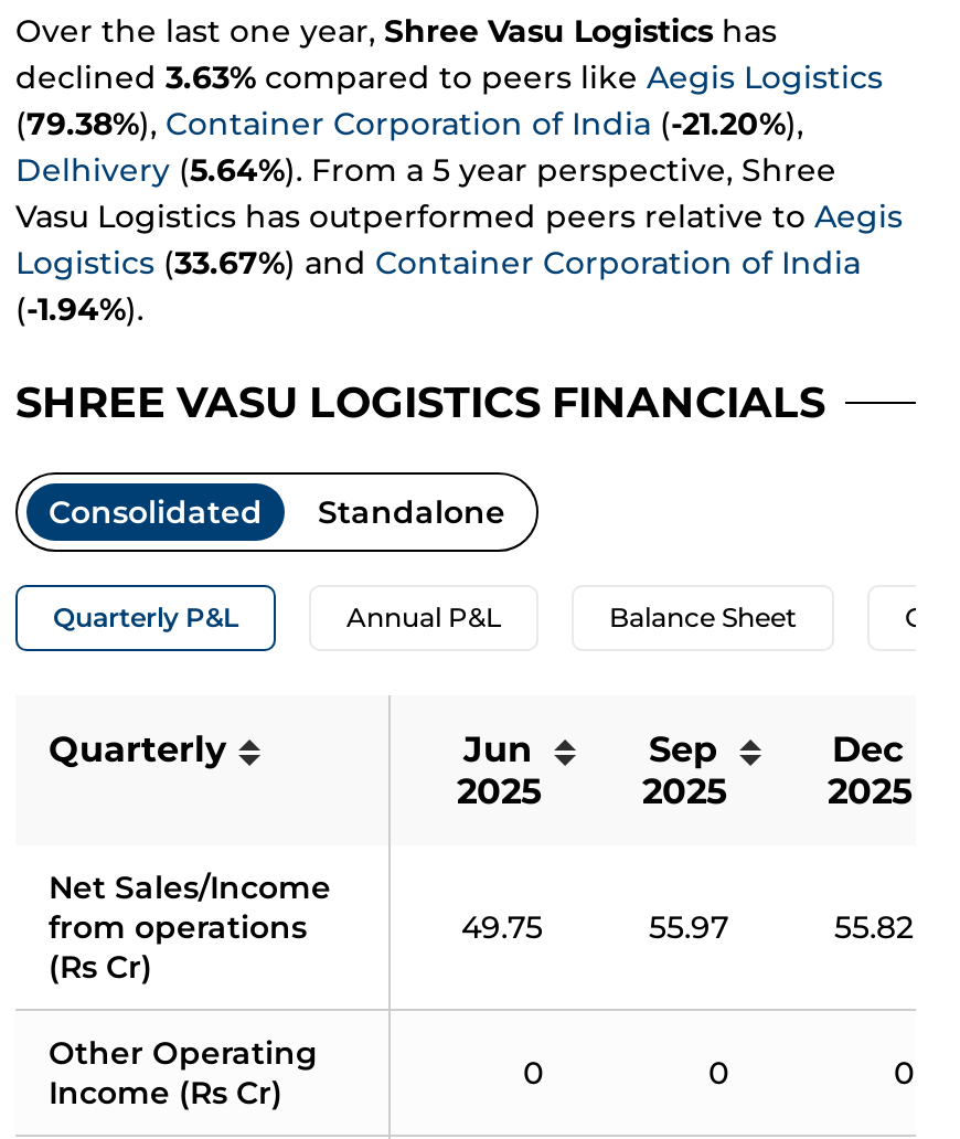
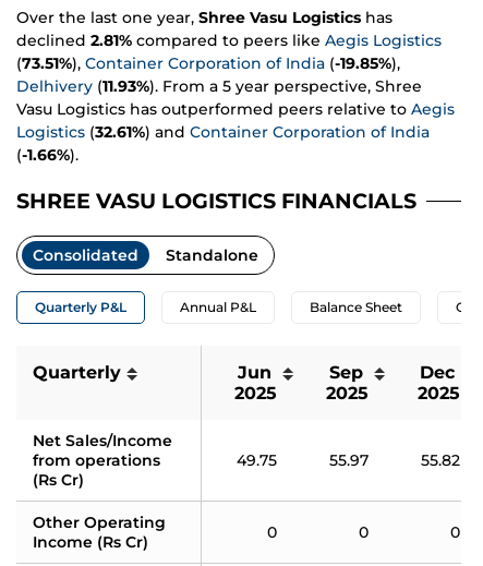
- declined 3.63% compared to peers like Aegis Logistics
+ declined 2.81% compared to peers like Aegis Logistics

- (79.38%), Container Corporation of India (-21.20%),
+ (73.51%), Container Corporation of India (-19.85%),

- Delhivery (5.64%). From a 5 year perspective, Shree
+ Delhivery (11.93%). From a 5 year perspective, Shree

- Logistics (33.67%) and Container Corporation of India
+ Logistics (32.61%) and Container Corporation of India

- (-1.94%).
+ (-1.66%).
